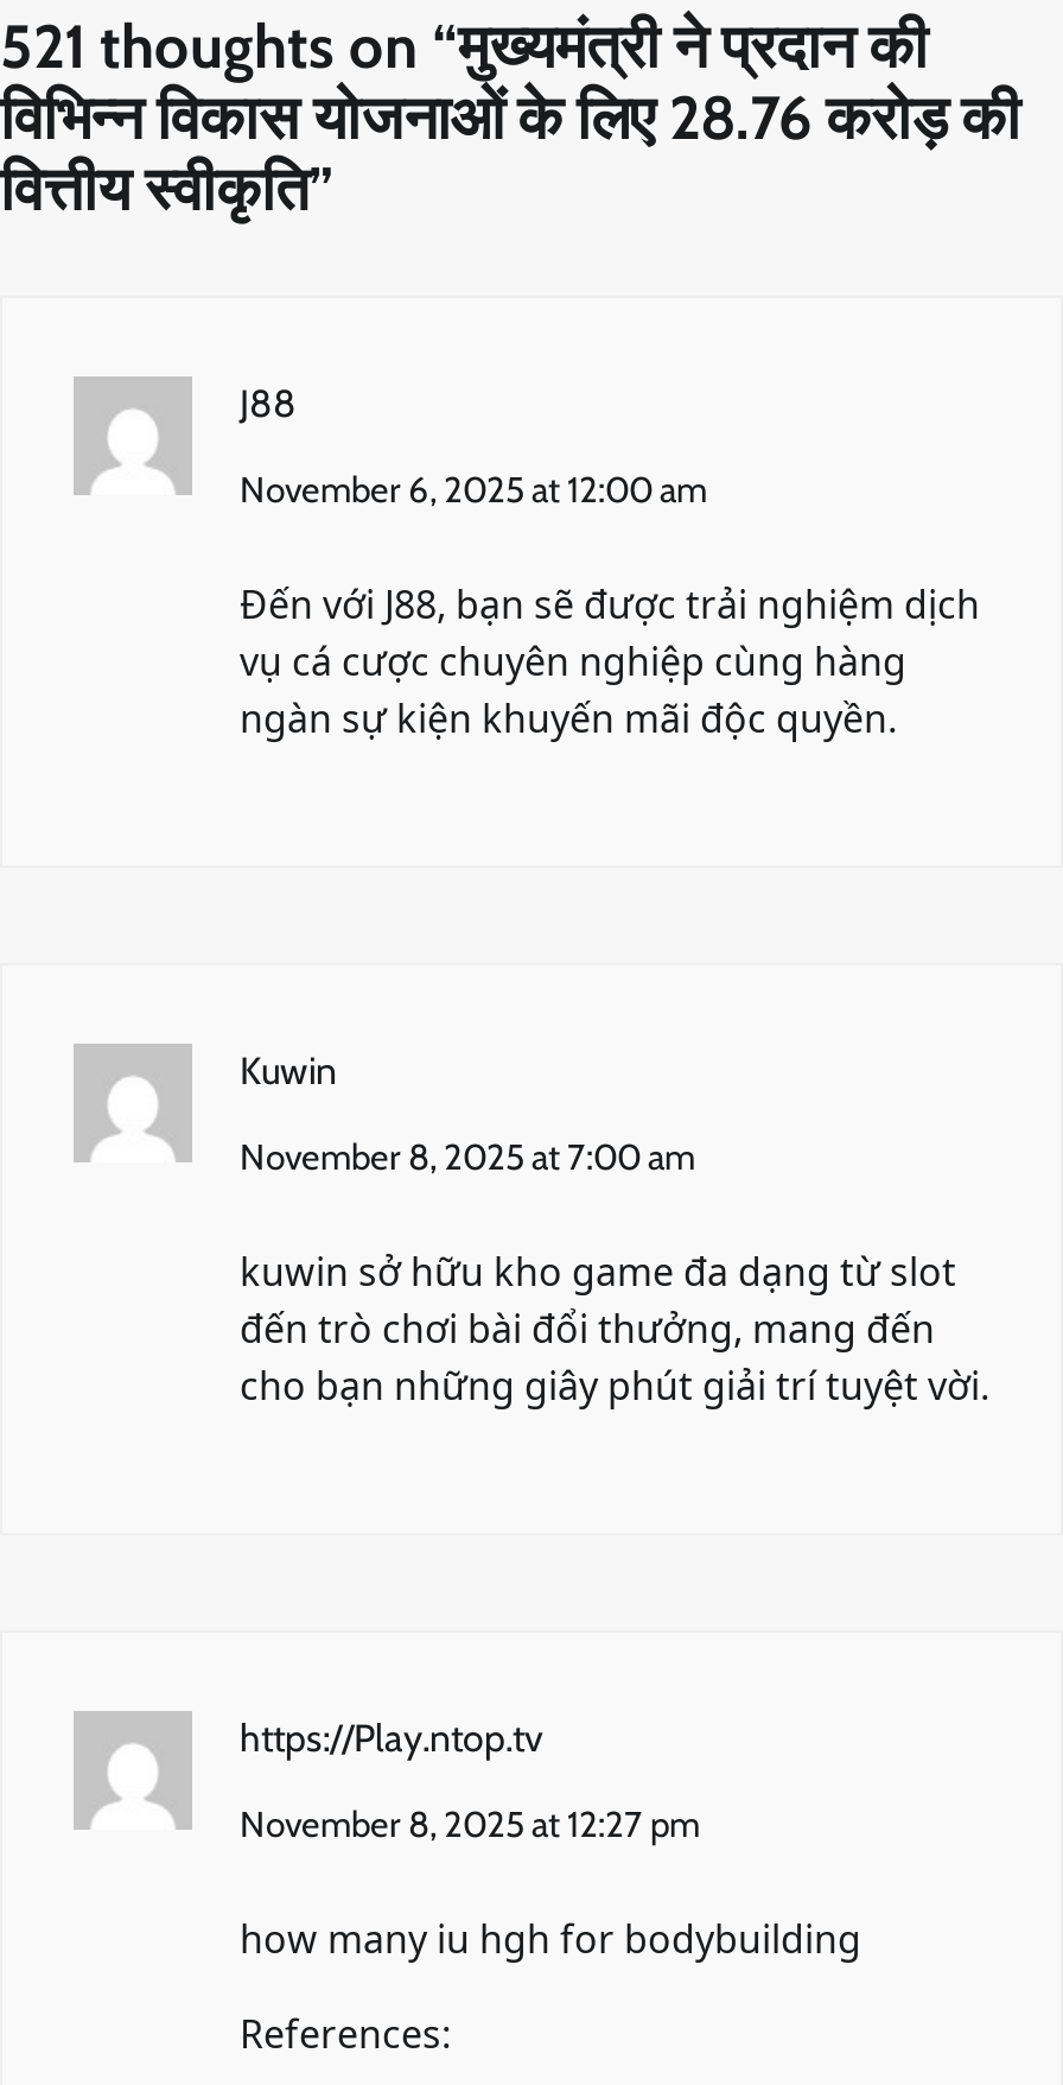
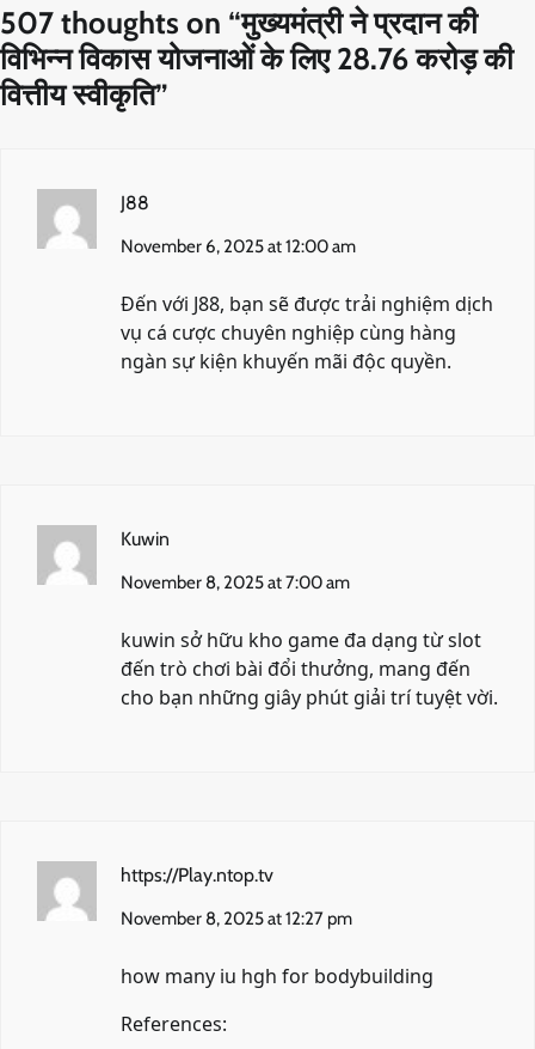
- 521 thoughts on “मुख्यमंत्री ने प्रदान की
+ 507 thoughts on “मुख्यमंत्री ने प्रदान की
